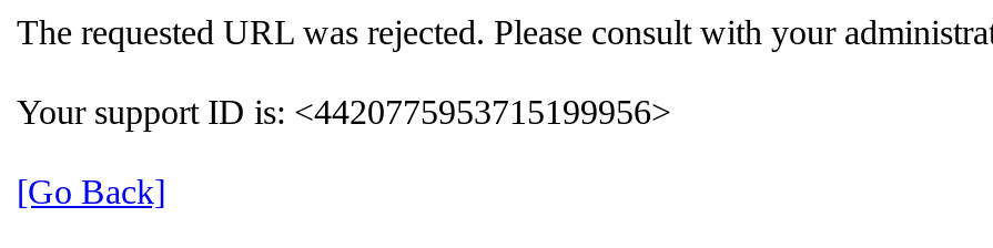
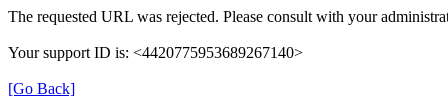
- Your support ID is: <4420775953715199956>
+ Your support ID is: <4420775953689267140>
